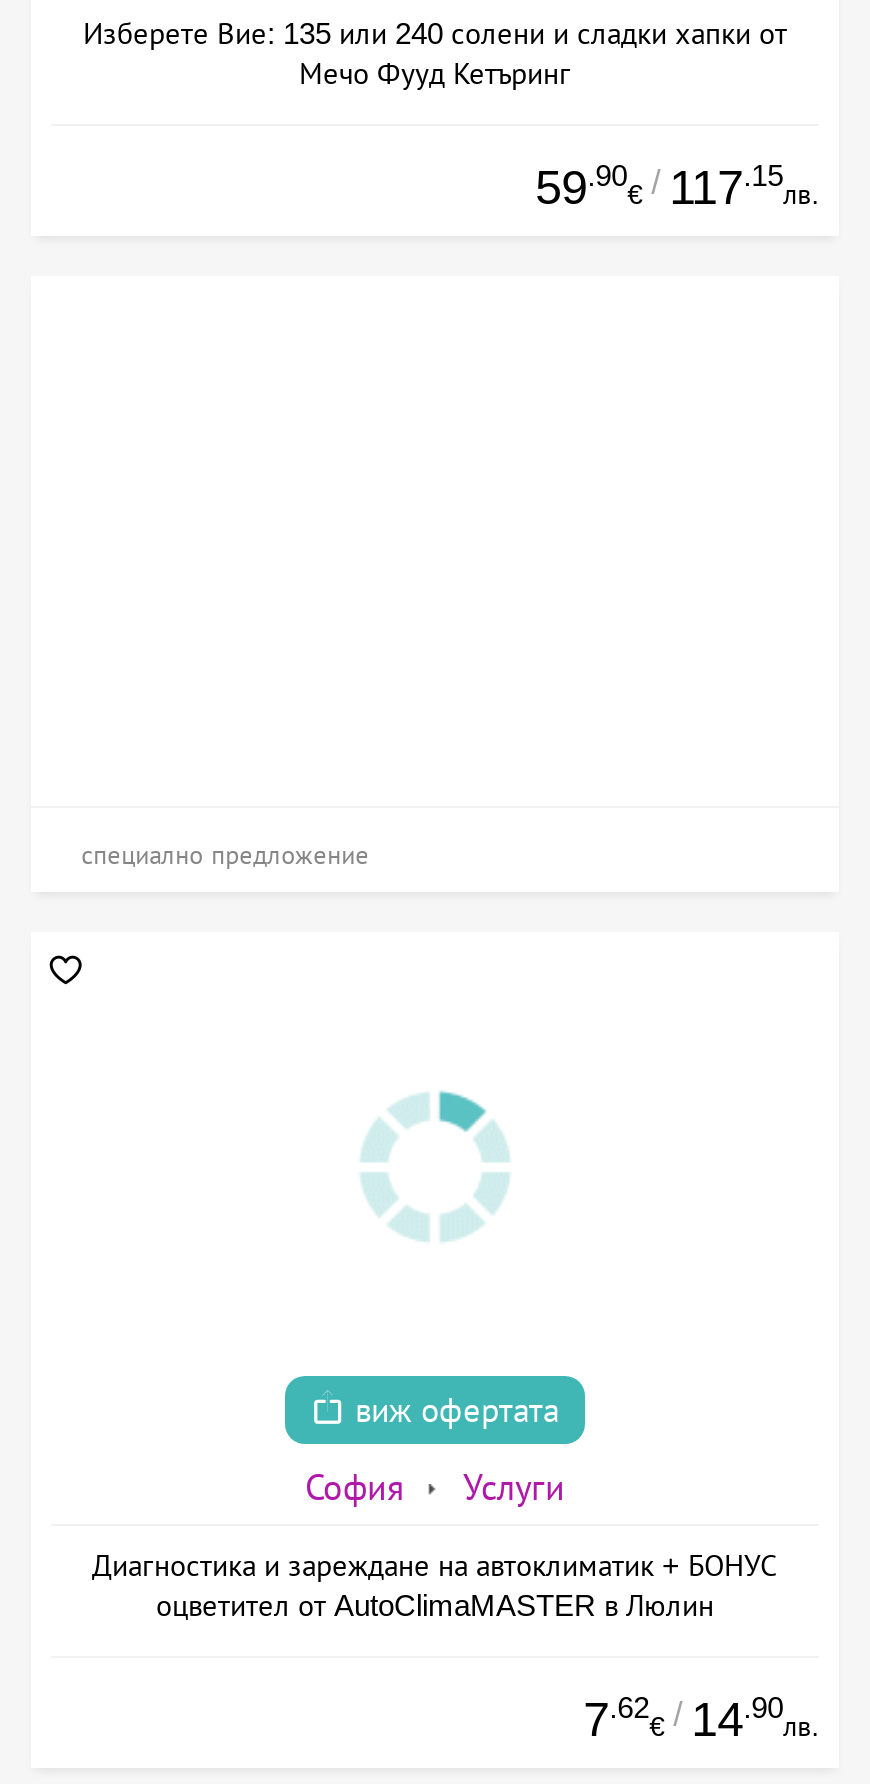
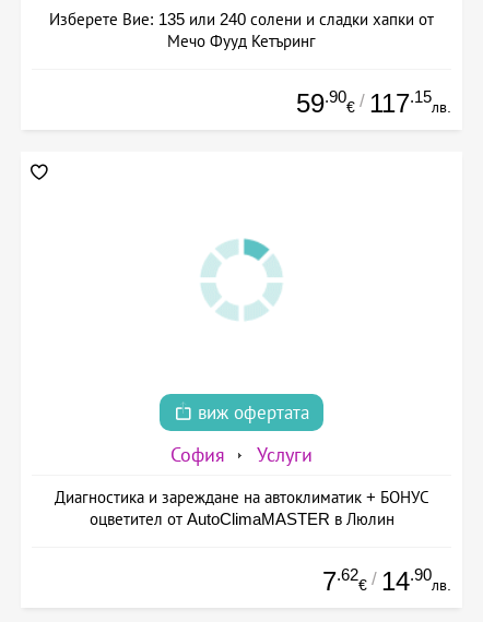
- специално предложение
